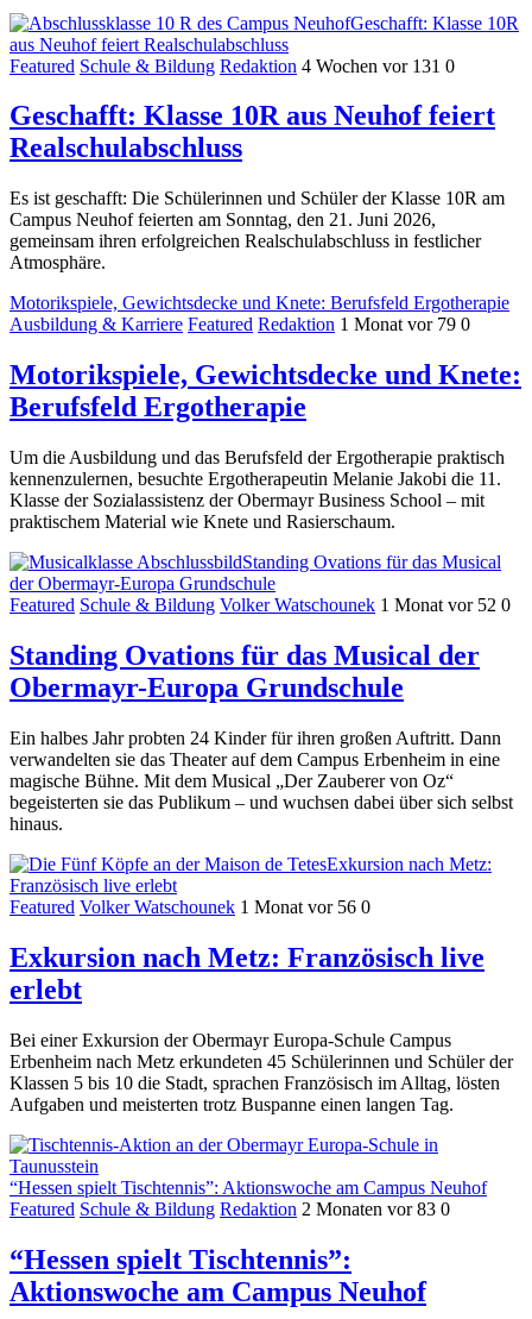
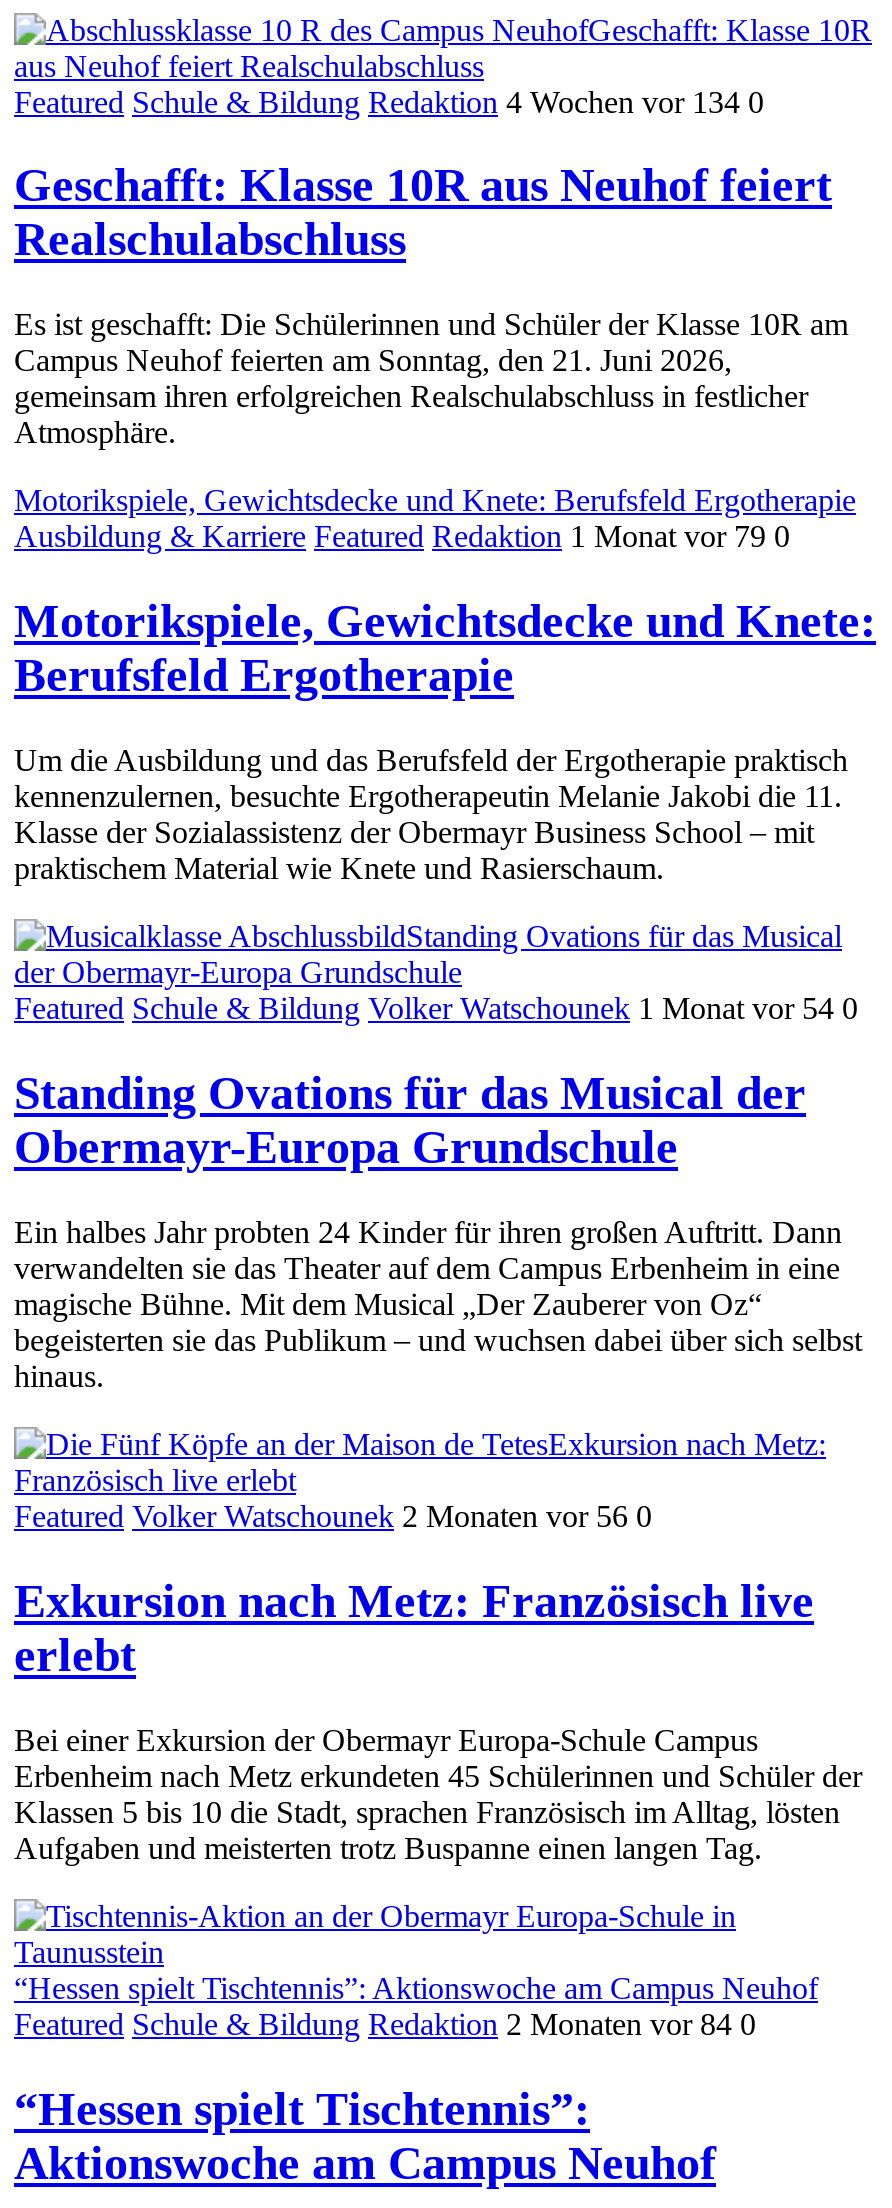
- Featured Schule & Bildung Redaktion 4 Wochen vor 131 0
+ Featured Schule & Bildung Redaktion 4 Wochen vor 134 0

- Featured Schule & Bildung Volker Watschounek 1 Monat vor 52 0
+ Featured Schule & Bildung Volker Watschounek 1 Monat vor 54 0

- Featured Volker Watschounek 1 Monat vor 56 0
+ Featured Volker Watschounek 2 Monaten vor 56 0

- Featured Schule & Bildung Redaktion 2 Monaten vor 83 0
+ Featured Schule & Bildung Redaktion 2 Monaten vor 84 0
